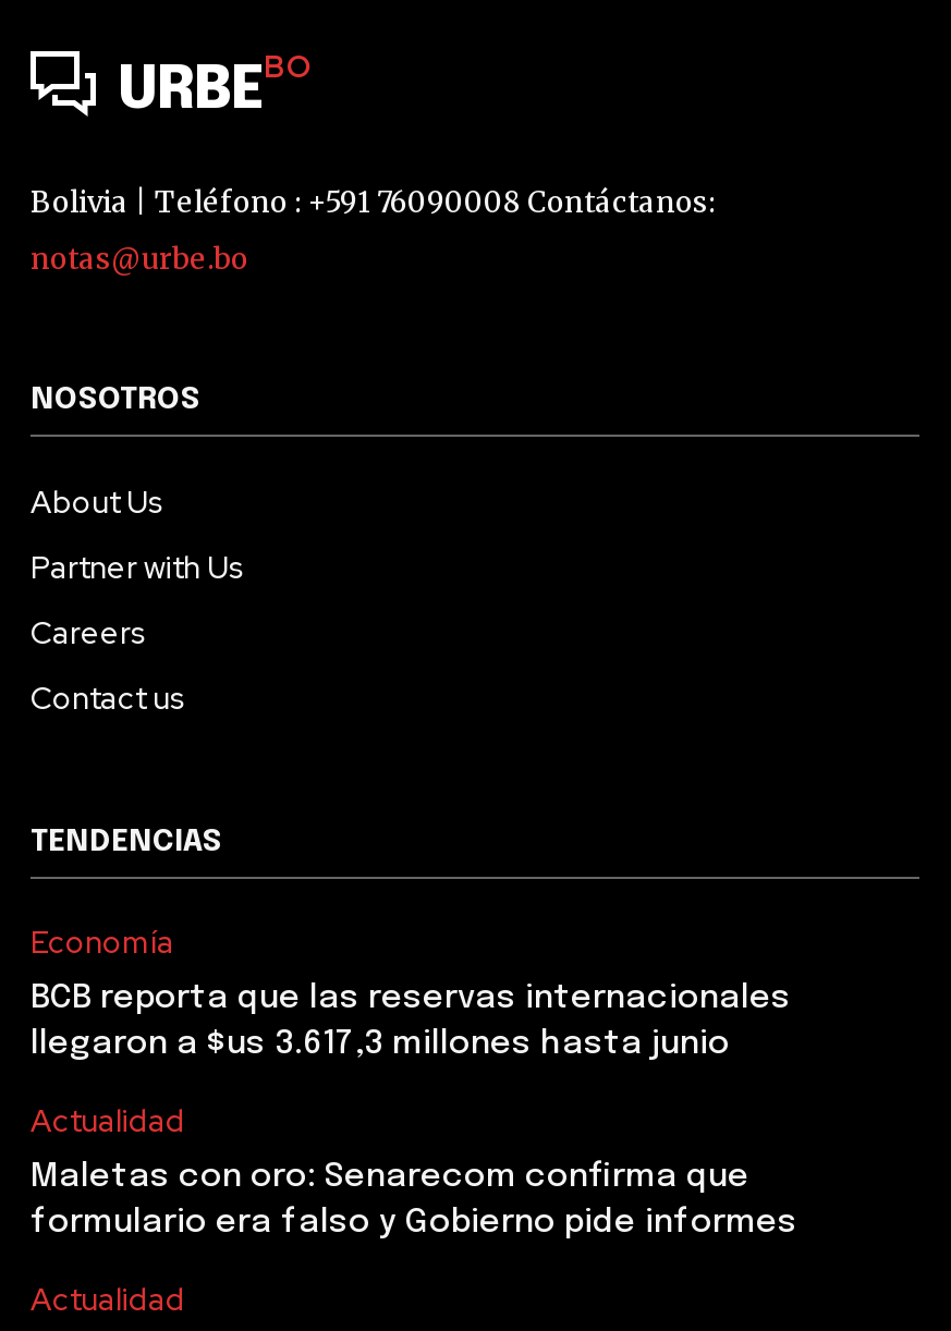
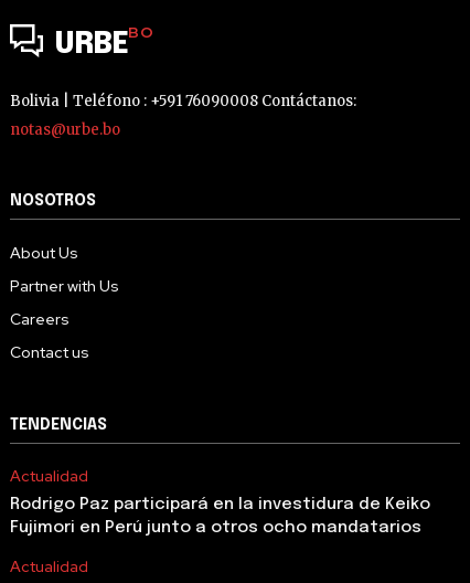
- Economía
- BCB reporta que las reservas internacionales
- llegaron a $us 3.617,3 millones hasta junio

- Maletas con oro: Senarecom confirma que
- formulario era falso y Gobierno pide informes
+ Rodrigo Paz participará en la investidura de Keiko
+ Fujimori en Perú junto a otros ocho mandatarios
